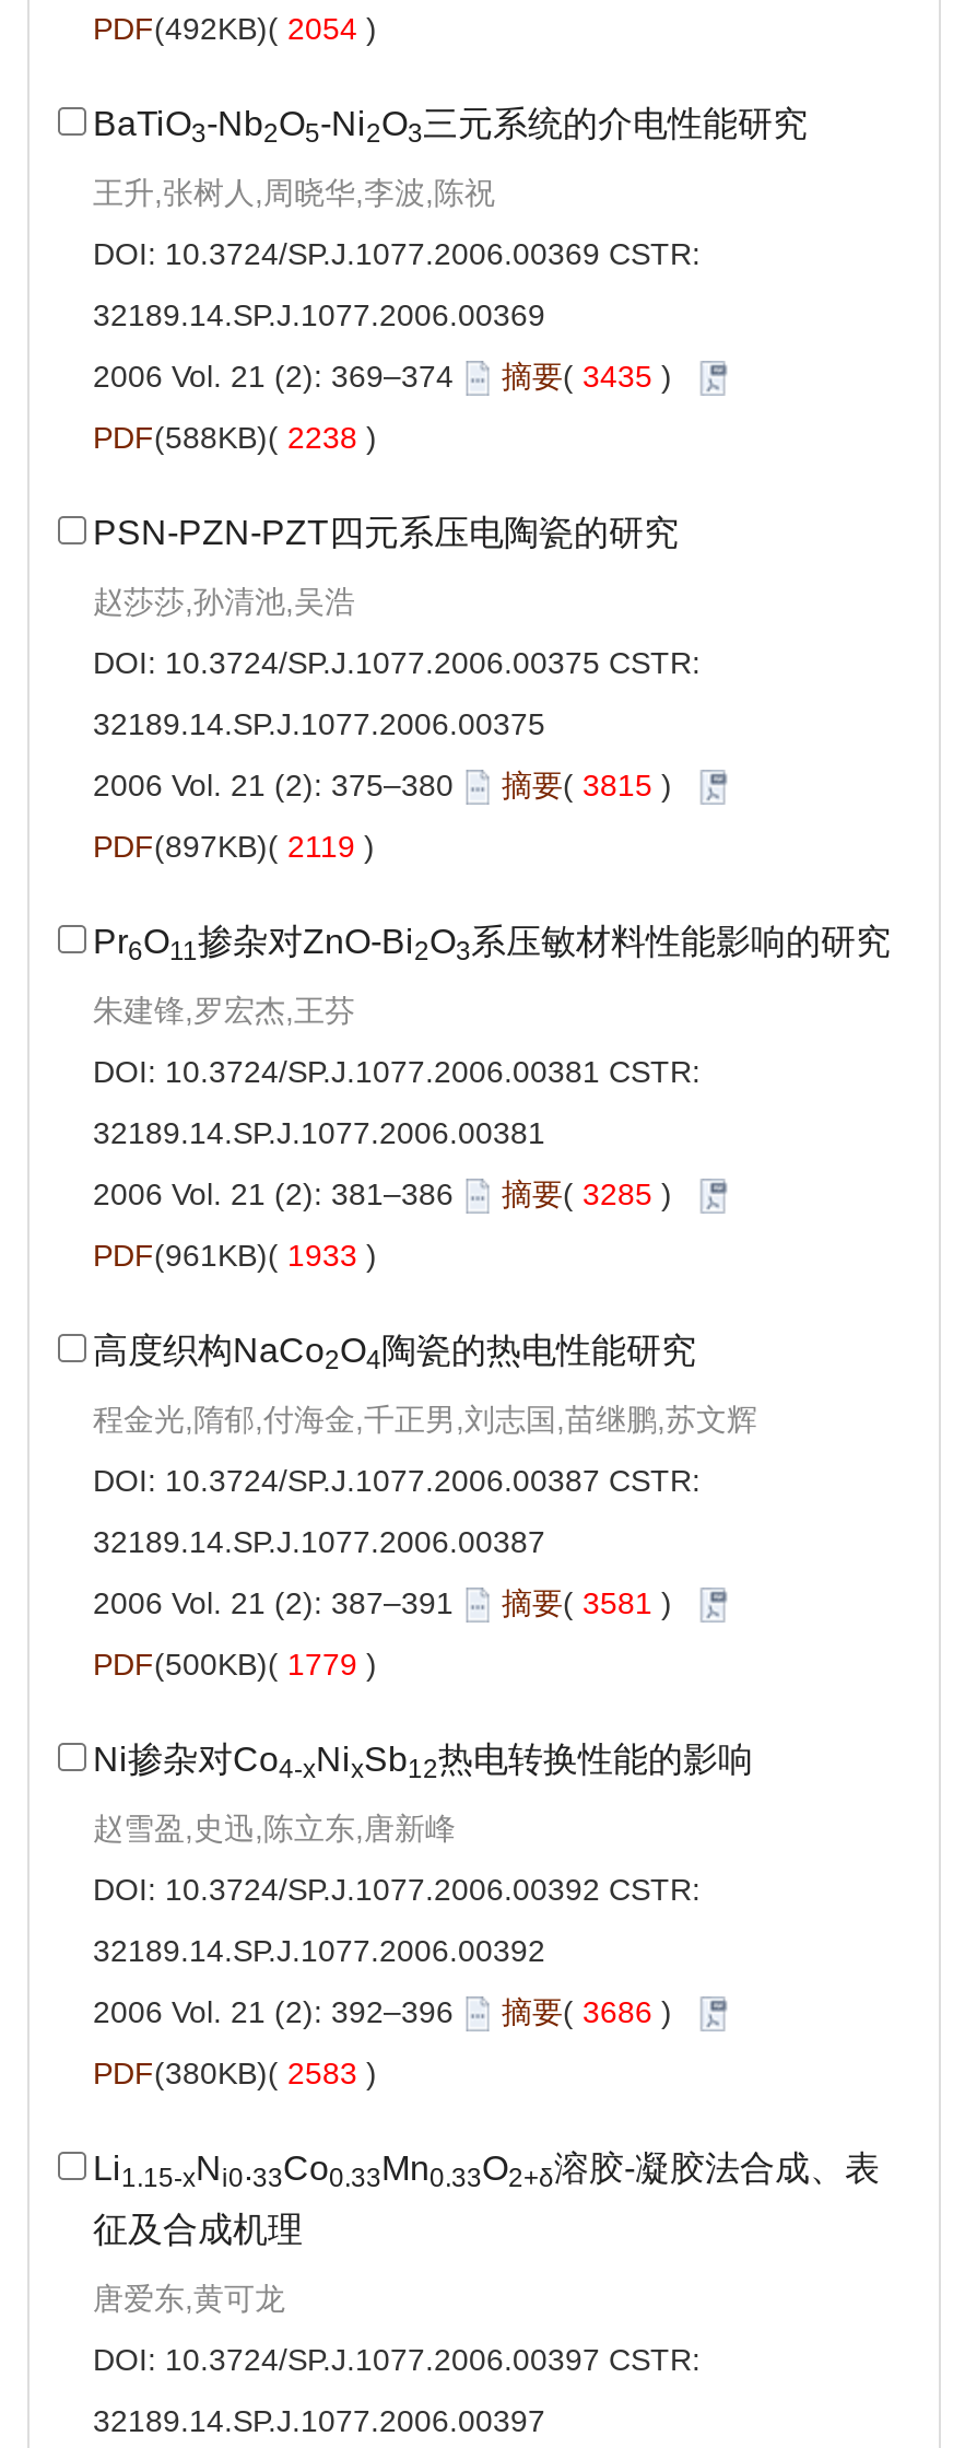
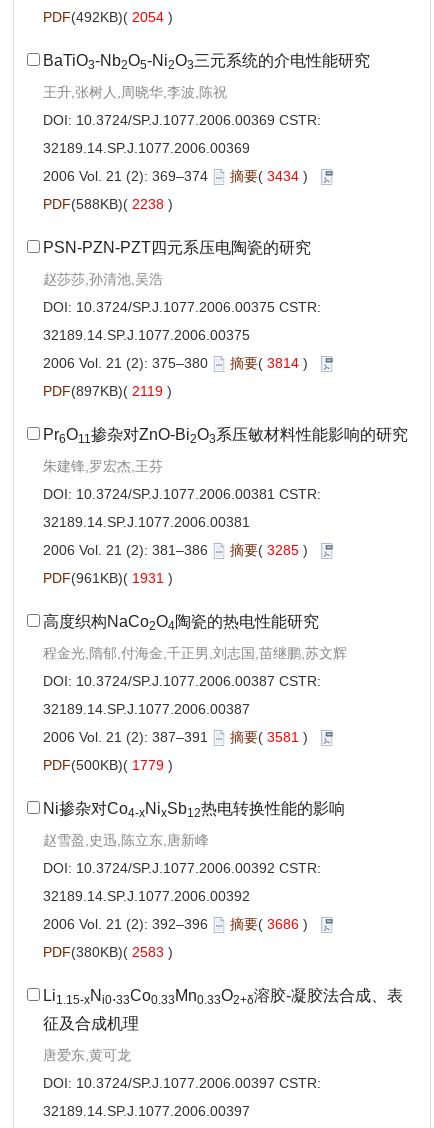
- 2006 Vol. 21 (2): 369–374 摘要(3435)
+ 2006 Vol. 21 (2): 369–374 摘要(3434)

- 2006 Vol. 21 (2): 375–380 摘要(3815)
+ 2006 Vol. 21 (2): 375–380 摘要(3814)

- PDF(961KB)(1933)
+ PDF(961KB)(1931)
